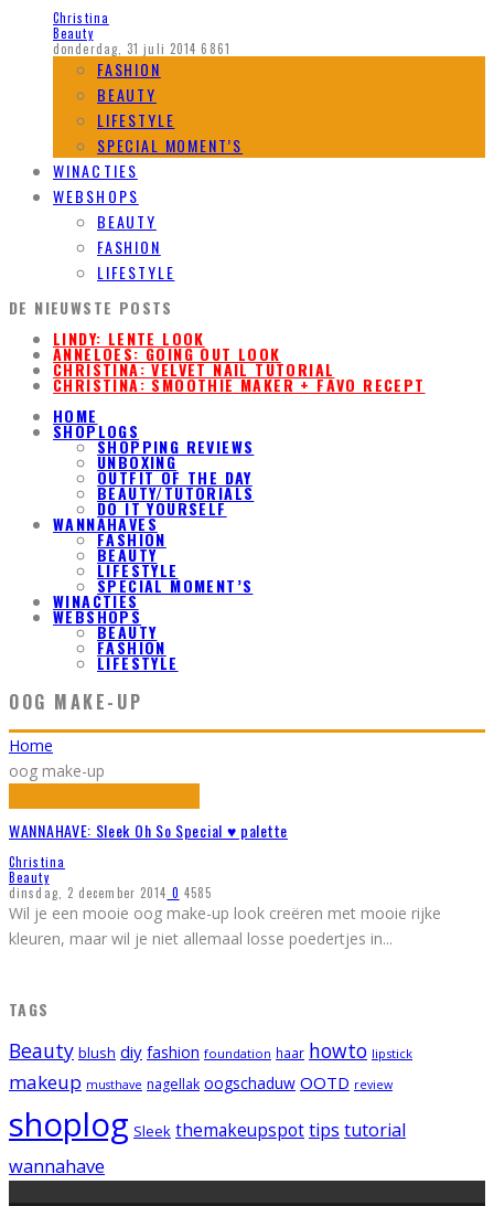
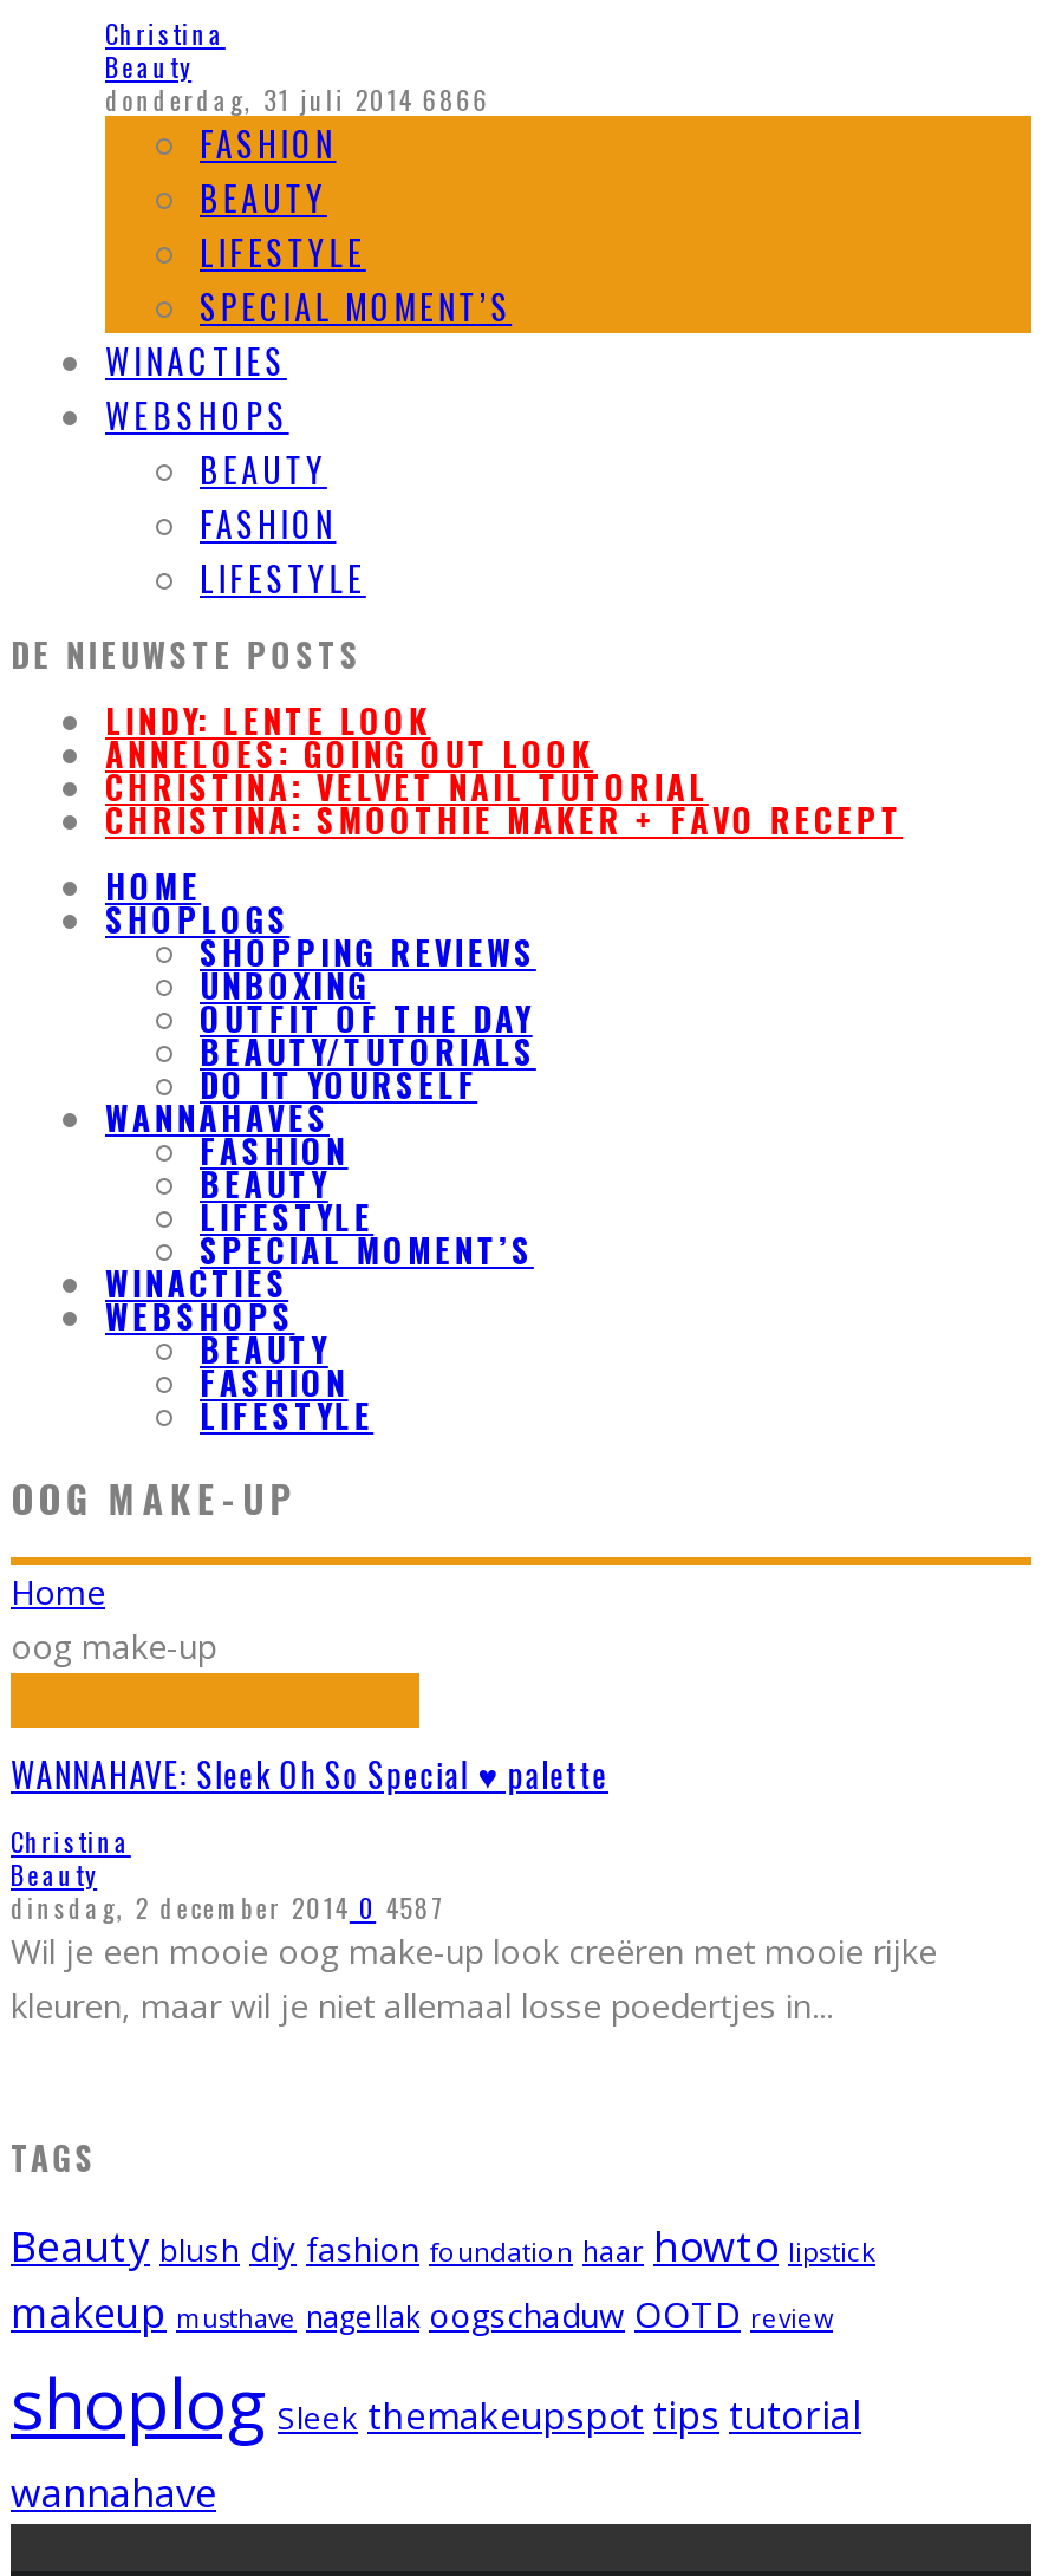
- donderdag, 31 juli 2014 6861
+ donderdag, 31 juli 2014 6866

- dinsdag, 2 december 2014 0 4585
+ dinsdag, 2 december 2014 0 4587
